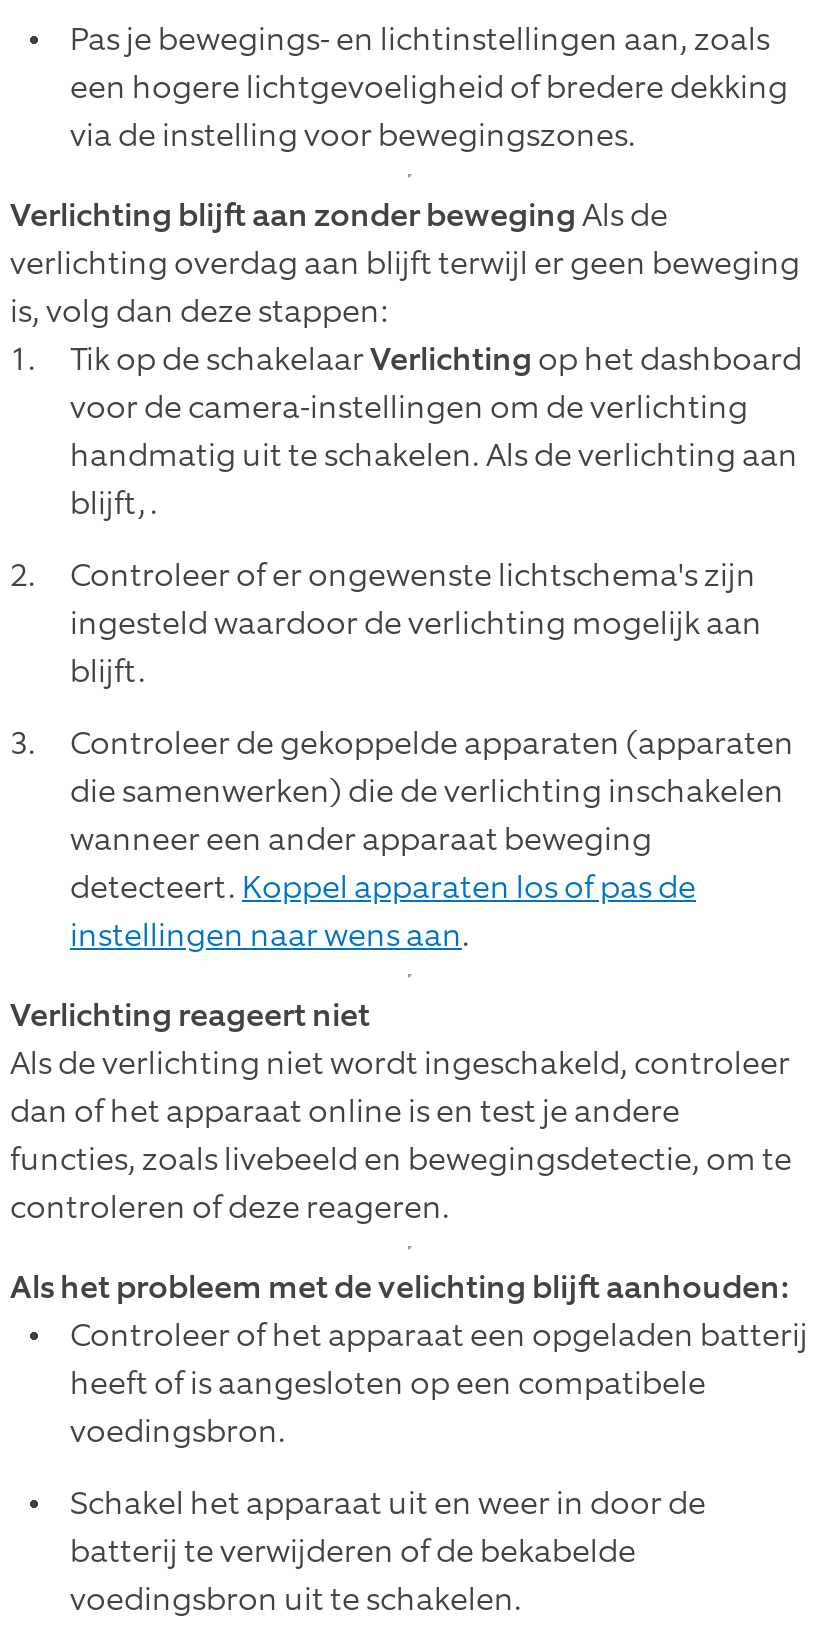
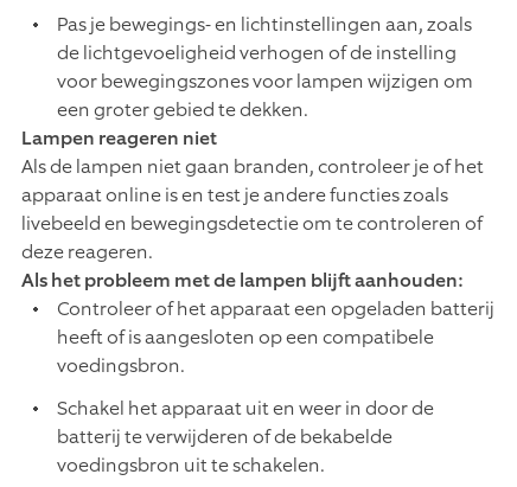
- een hogere lichtgevoeligheid of bredere dekking
- via de instelling voor bewegingszones.
- Verlichting blijft aan zonder beweging Als de
- verlichting overdag aan blijft terwijl er geen beweging
- is, volg dan deze stappen:
- Tik op de schakelaarVerlichting op het dashboard
- voor de camera-instellingen om de verlichting
- handmatig uit te schakelen. Als de verlichting aan
- blijft,.
- Controleer of er ongewenste lichtschema's zijn
- ingesteld waardoor de verlichting mogelijk aan
- blijft.
- Controleer de gekoppelde apparaten (apparaten
- die samenwerken) die de verlichting inschakelen
- wanneer een ander apparaat beweging
- detecteert. Koppel apparaten los of pas de
- instellingen naar wens aan.
- Verlichting reageert niet
- Als de verlichting niet wordt ingeschakeld, controleer
- dan of het apparaat online is en test je andere
- functies, zoals livebeeld en bewegingsdetectie, om te
- controleren of deze reageren.
- Als het probleem met de velichting blijft aanhouden:
+ de lichtgevoeligheid verhogen of de instelling
+ voor bewegingszones voor lampen wijzigen om
+ een groter gebied te dekken.
+ Lampen reageren niet
+ Als de lampen niet gaan branden, controleer je of het
+ apparaat online is en test je andere functies zoals
+ livebeeld en bewegingsdetectie om te controleren of
+ deze reageren.
+ Als het probleem met de lampen blijft aanhouden:
